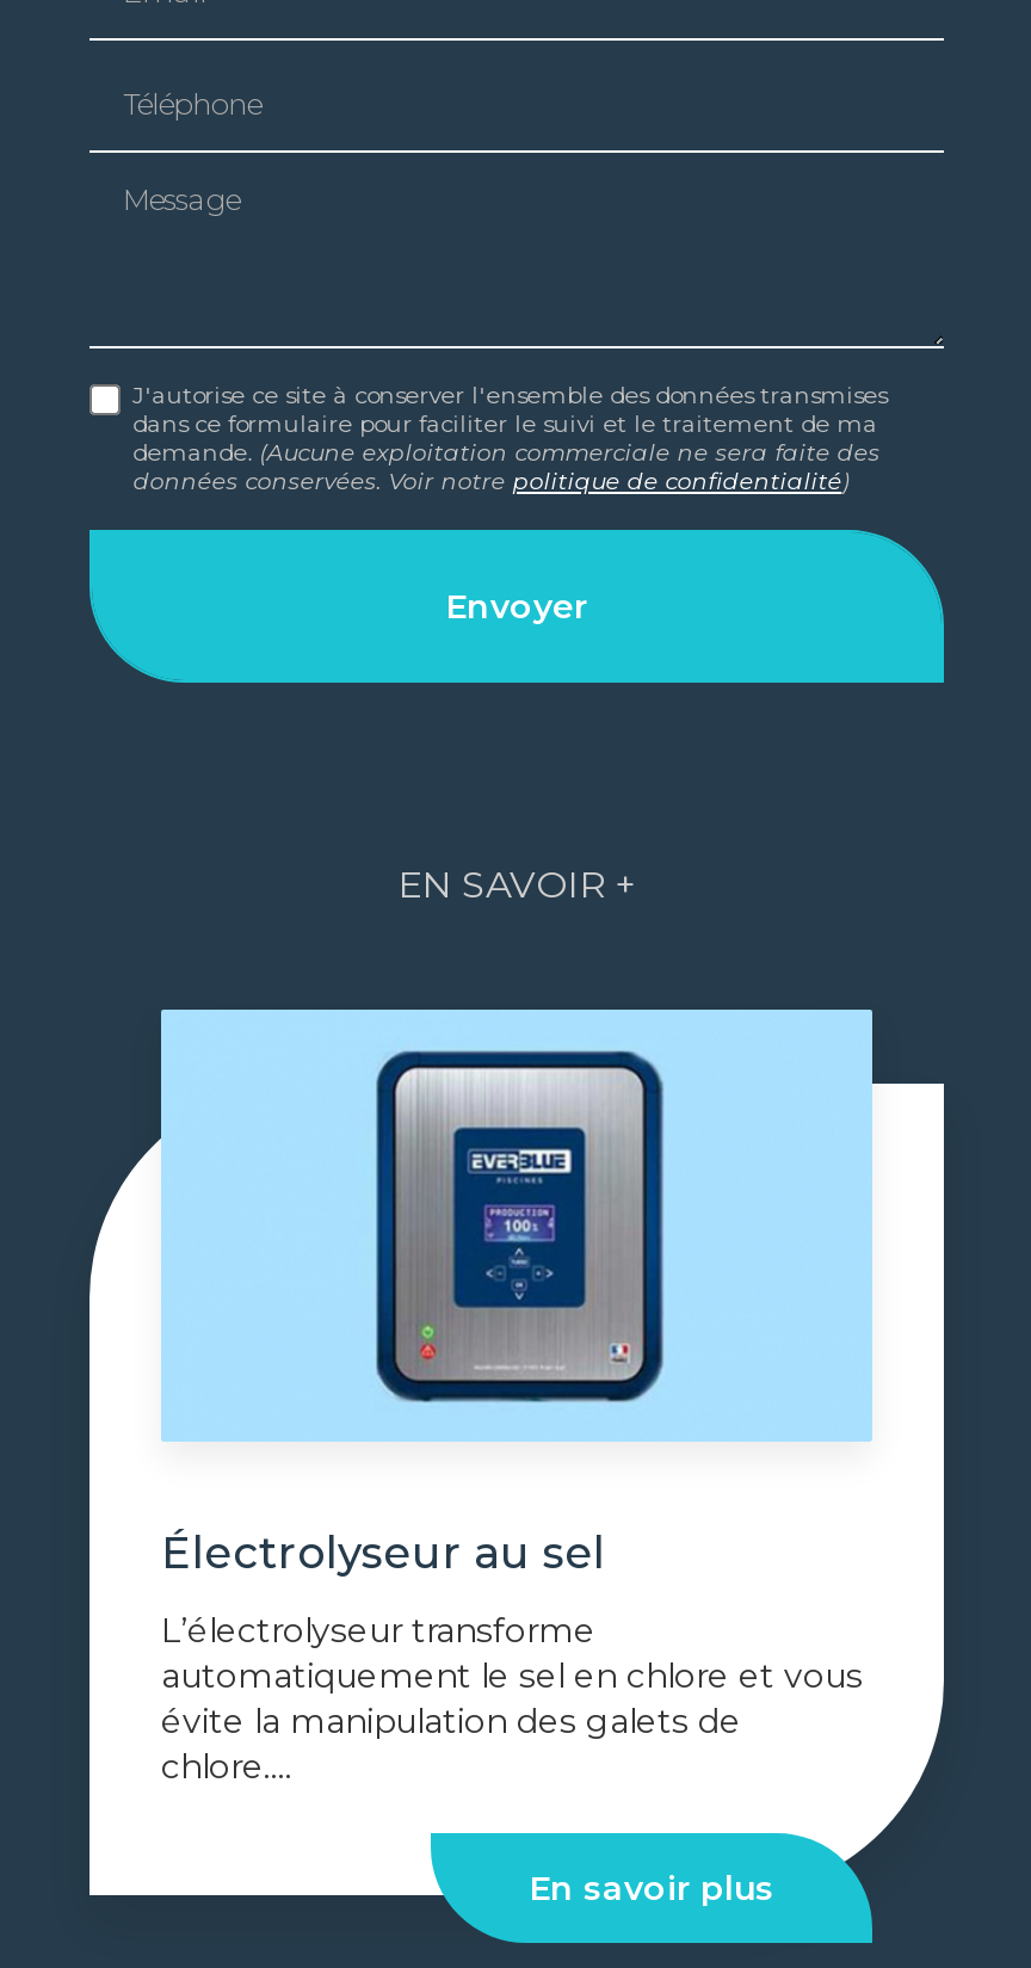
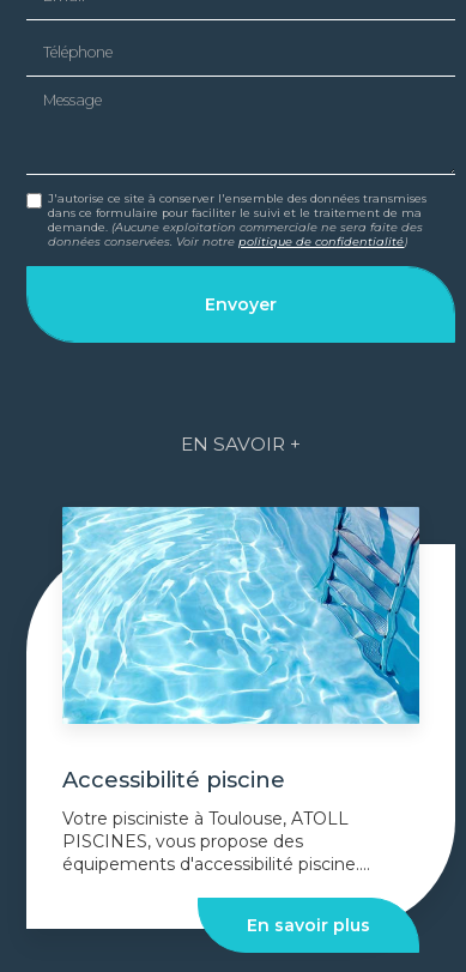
- [image]
- Électrolyseur au sel
+ [image]
+ Accessibilité piscine

- L’électrolyseur transforme
- automatiquement le sel en chlore et vous
- évite la manipulation des galets de
- chlore....
+ Votre pisciniste à Toulouse, ATOLL
+ PISCINES, vous propose des
+ équipements d'accessibilité piscine....
